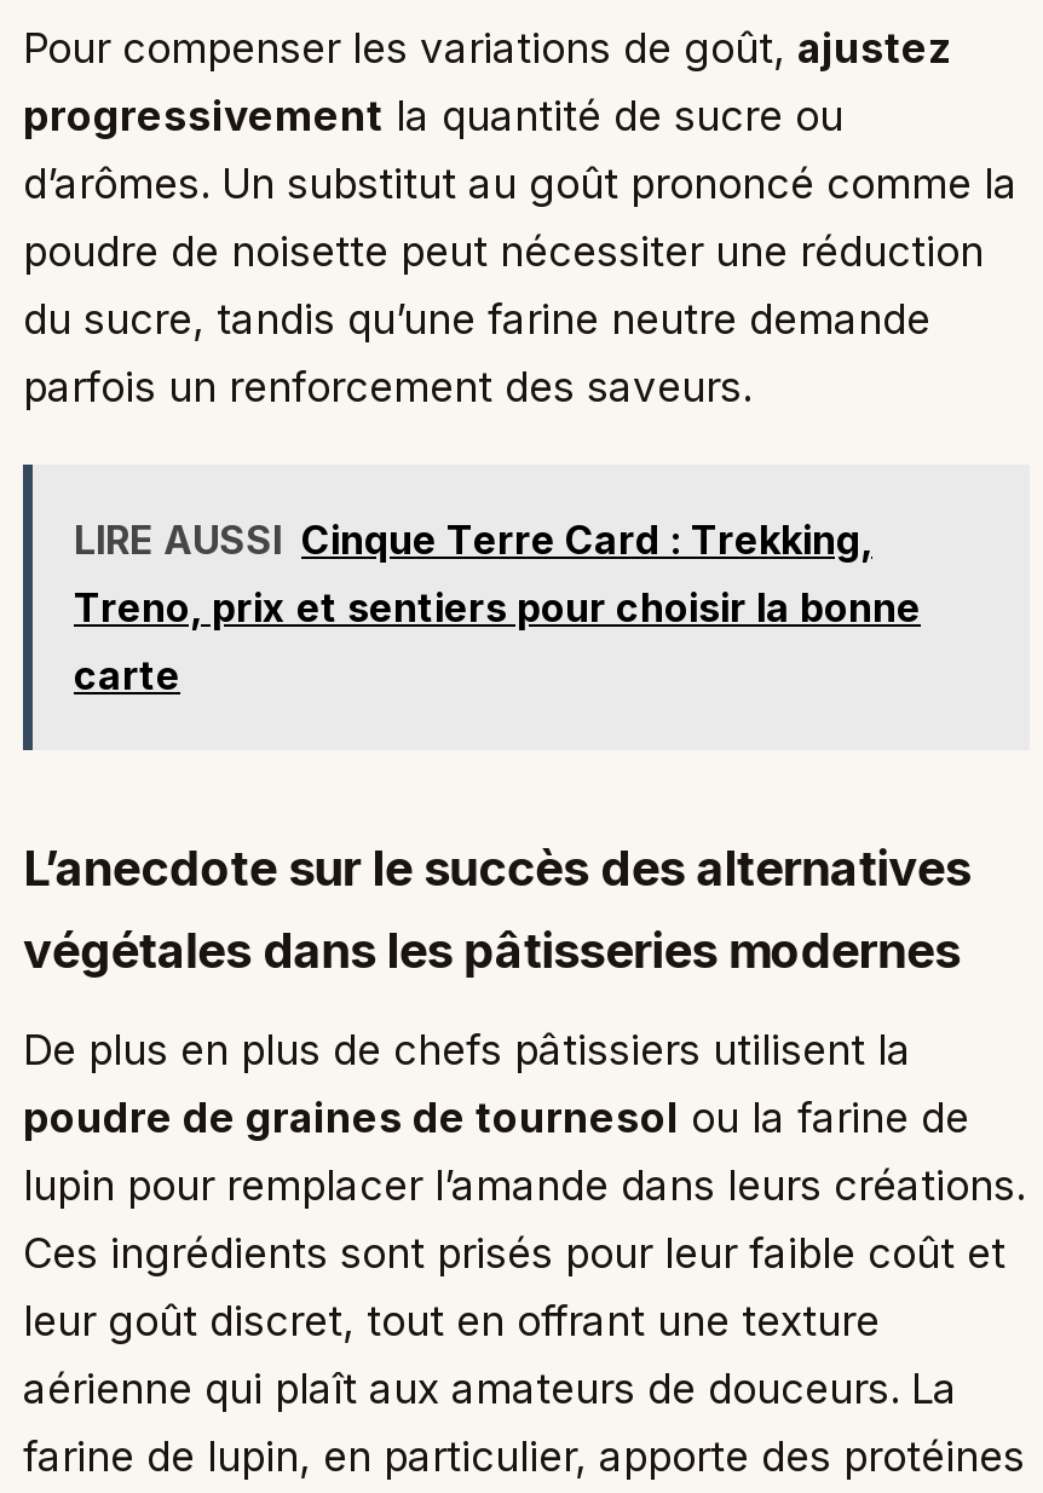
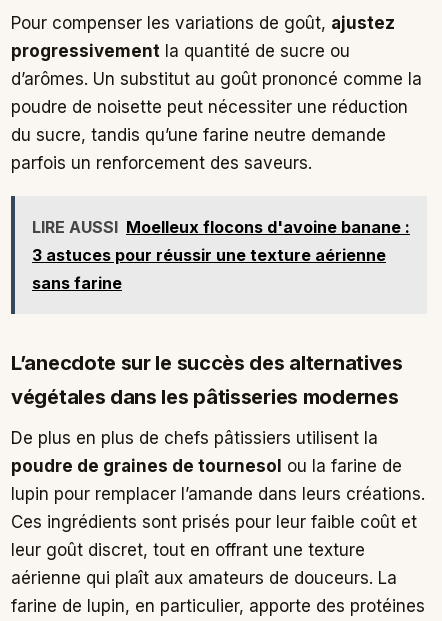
- LIRE AUSSI Cinque Terre Card : Trekking,
- Treno, prix et sentiers pour choisir la bonne
- carte
+ LIRE AUSSI Moelleux flocons d'avoine banane :
+ 3 astuces pour réussir une texture aérienne
+ sans farine
